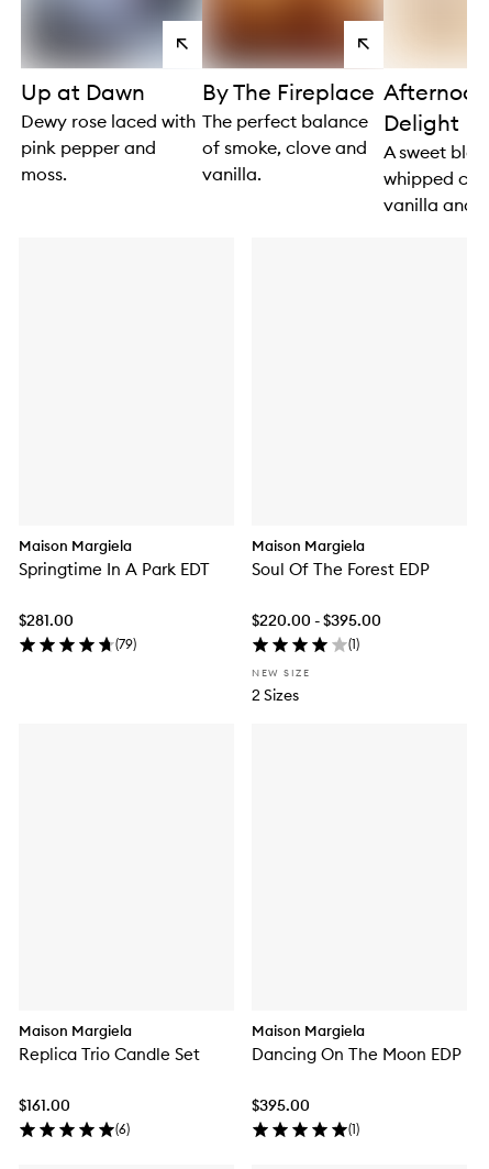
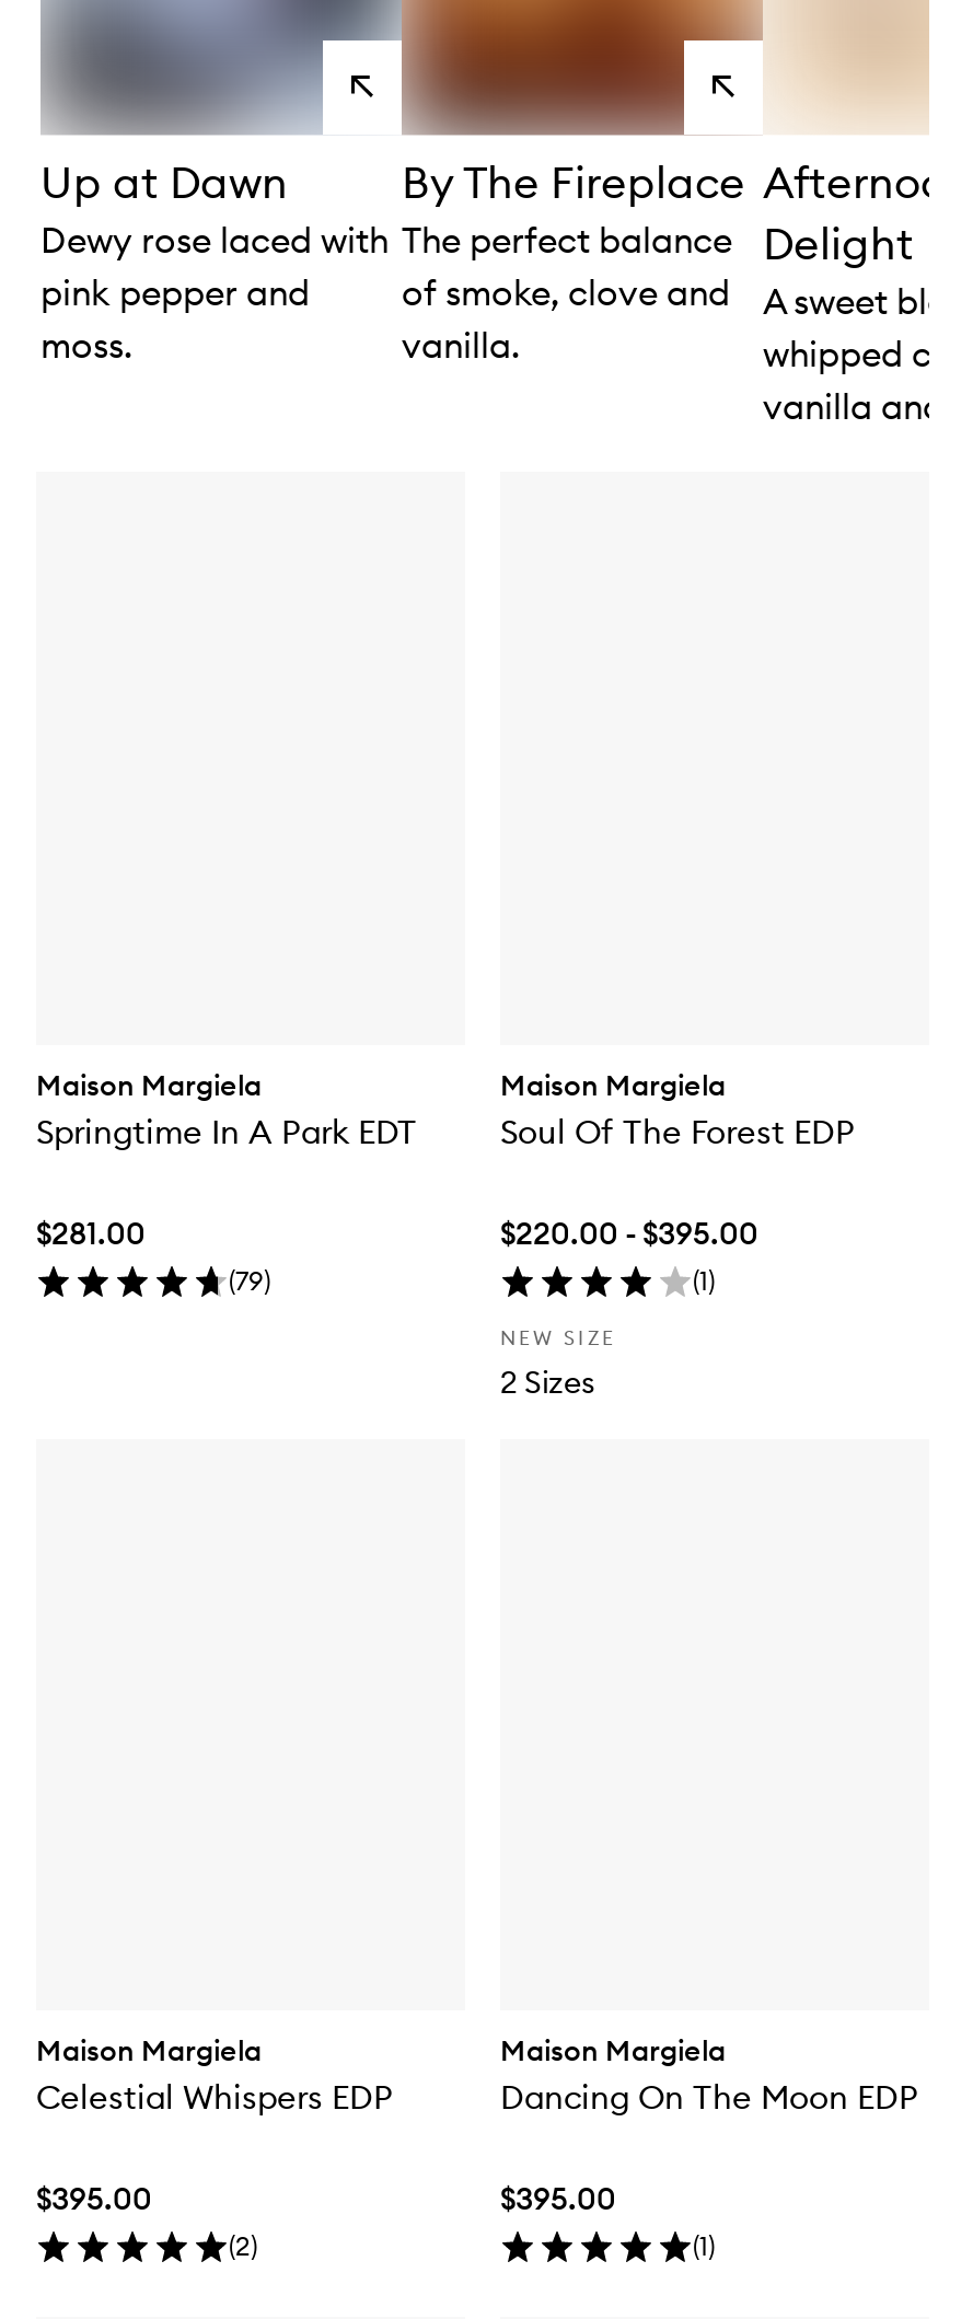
- Replica Trio Candle Set
+ Celestial Whispers EDP

- $161.00
- (6)
+ $395.00
+ (2)
